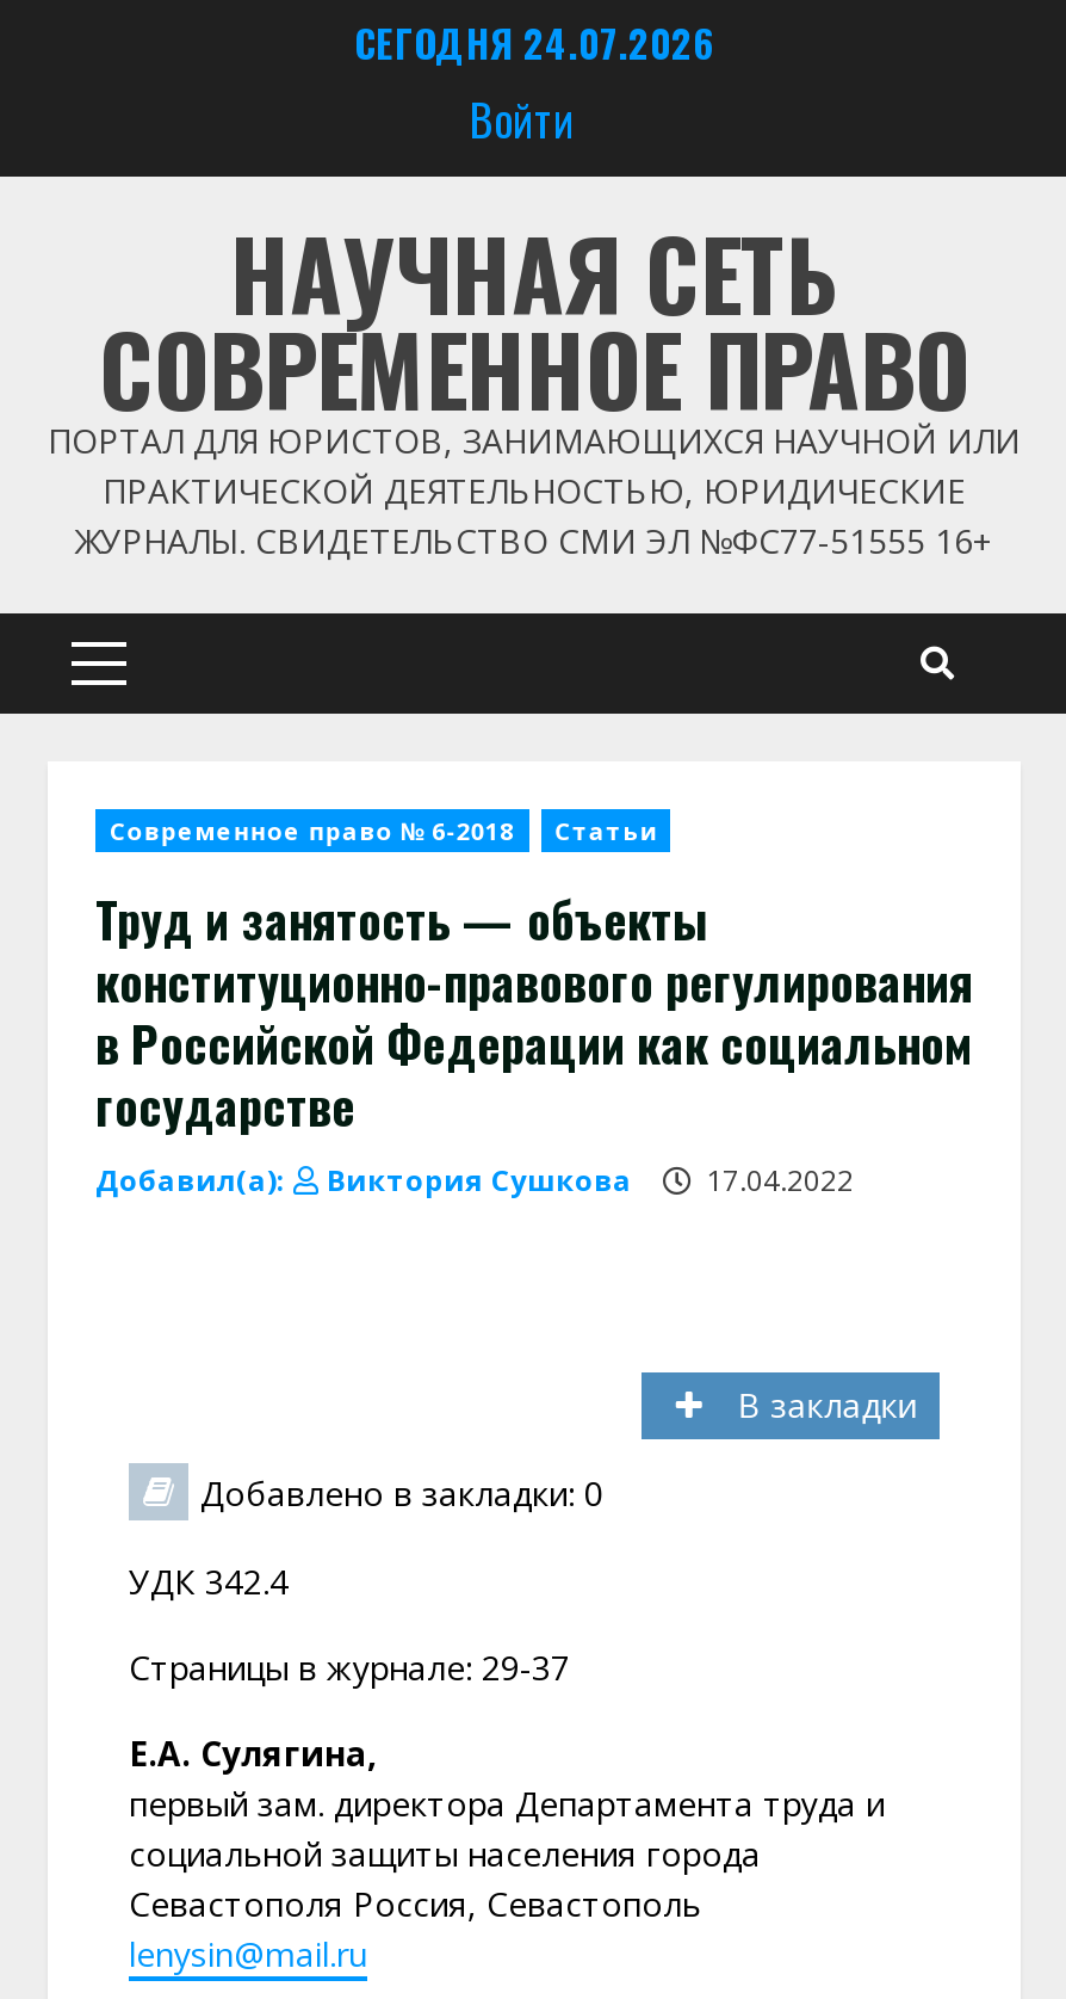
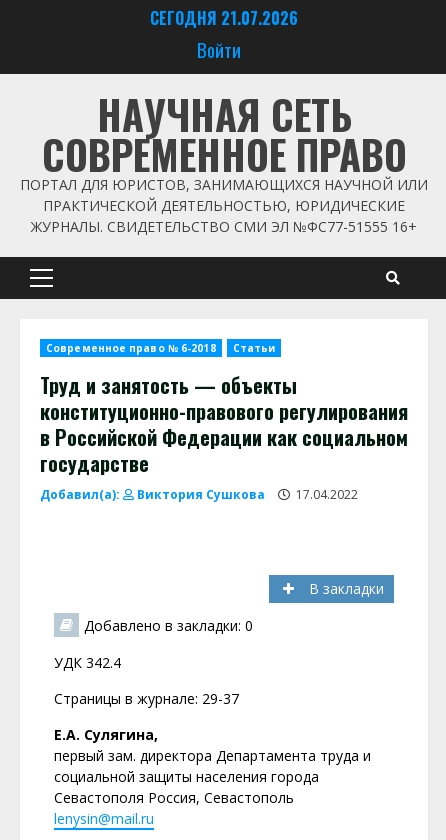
- СЕГОДНЯ 24.07.2026
+ СЕГОДНЯ 21.07.2026
